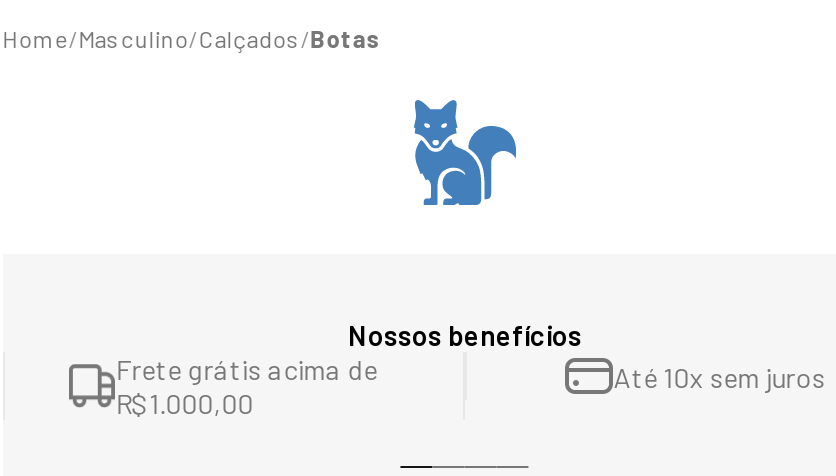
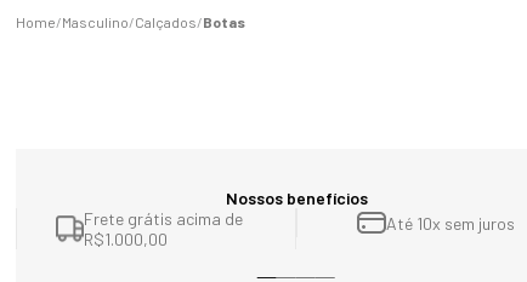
- [image]
